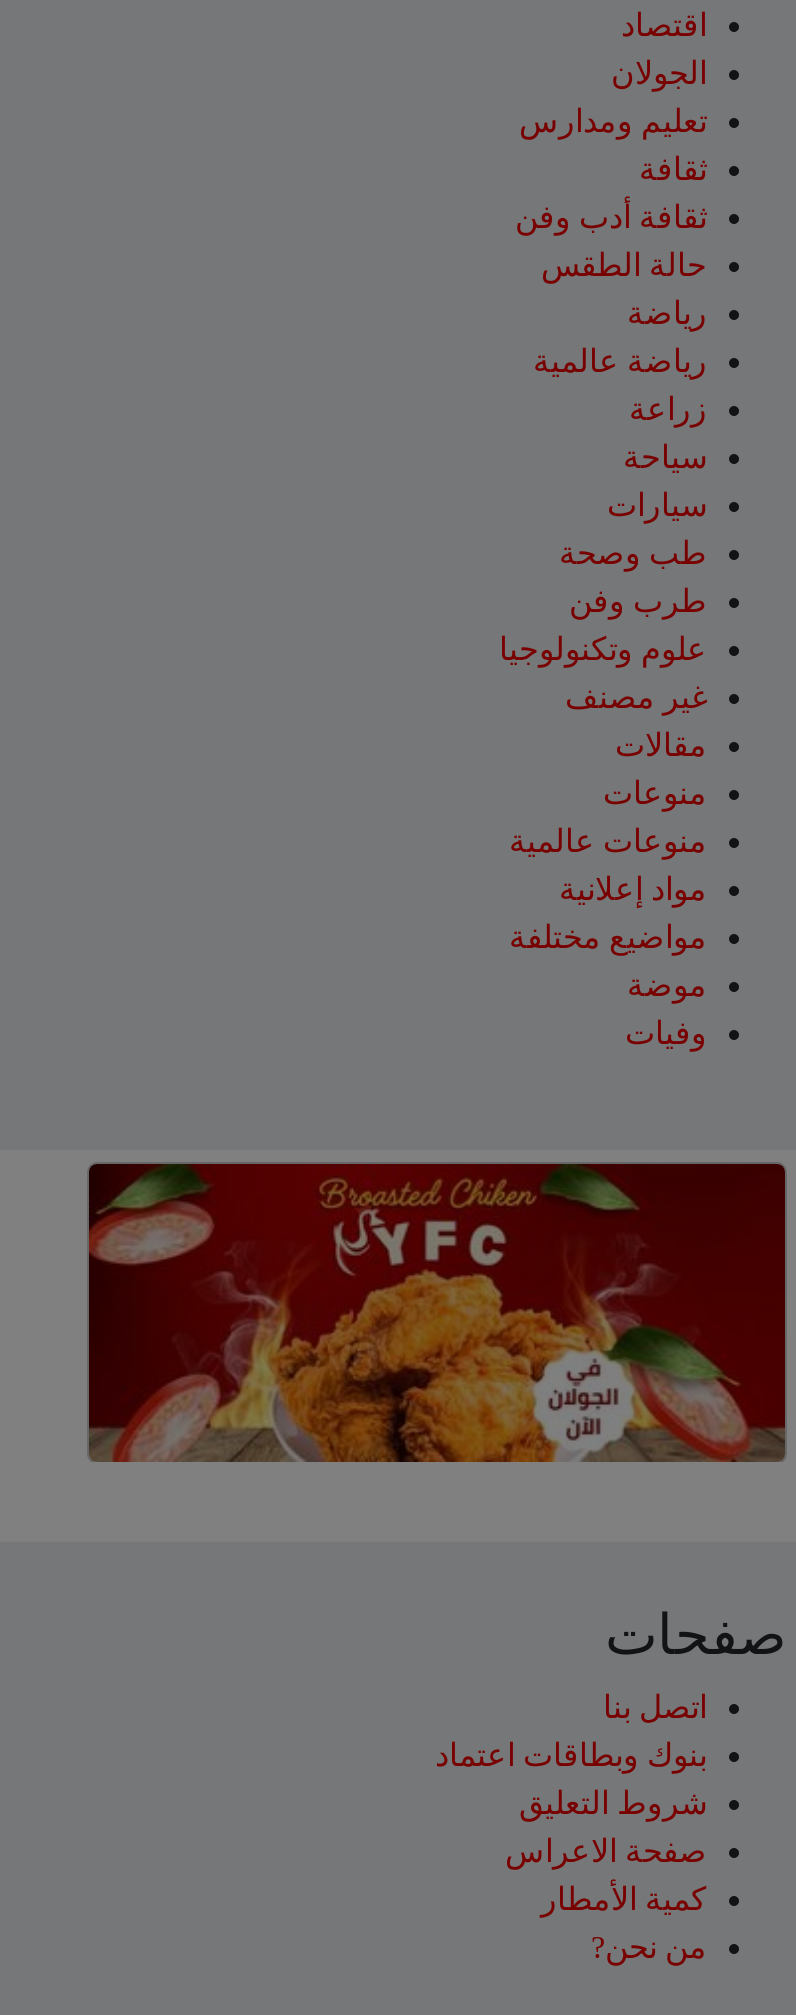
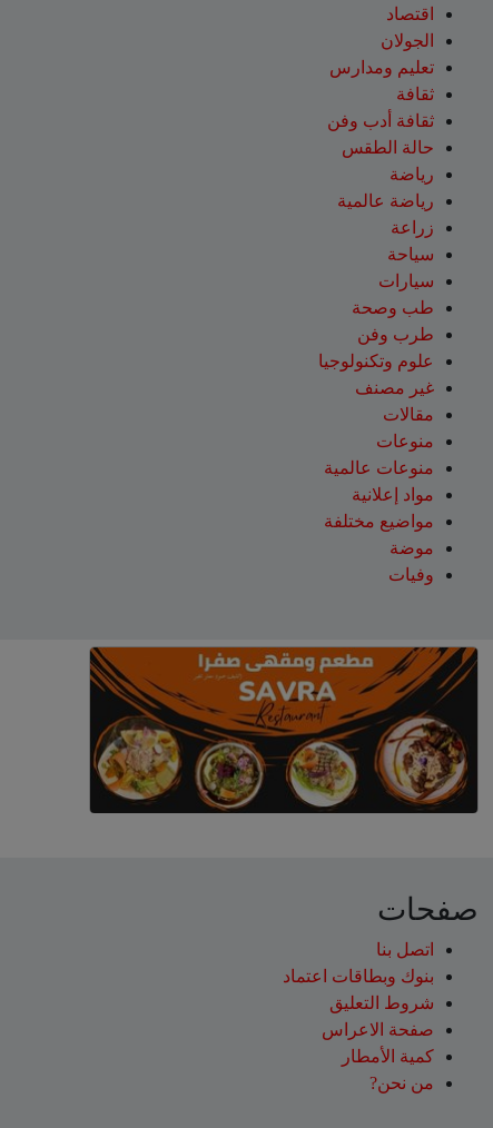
- [image]
+ [image]
